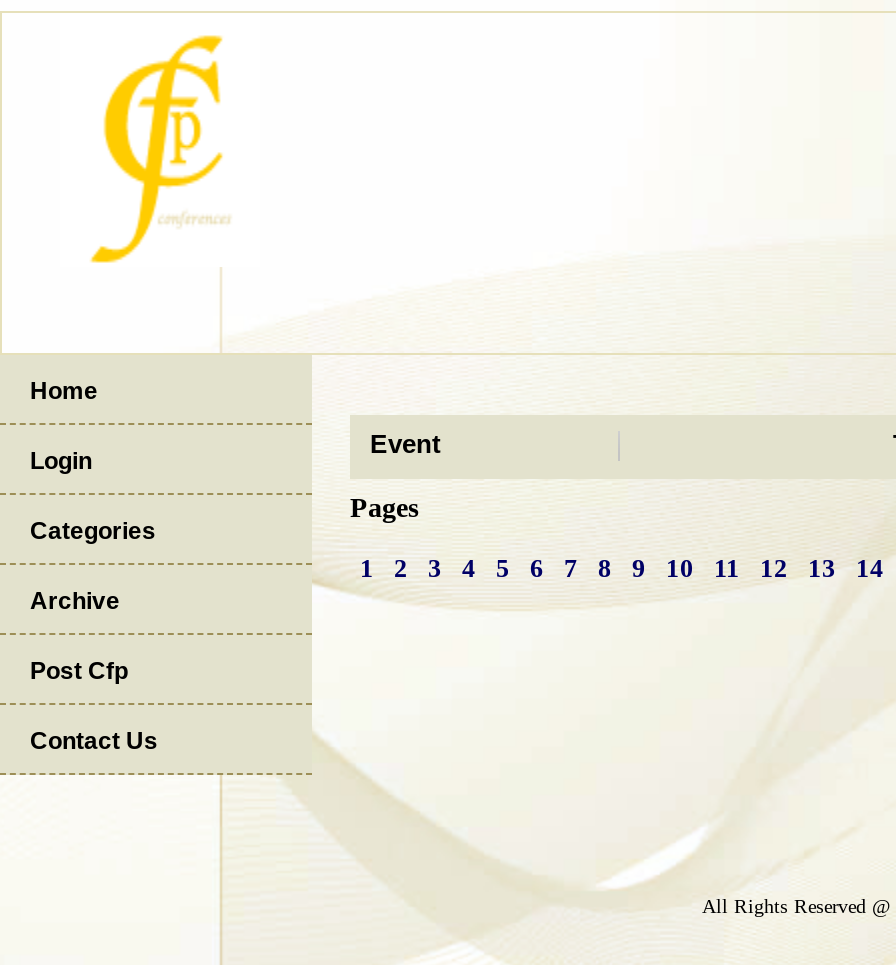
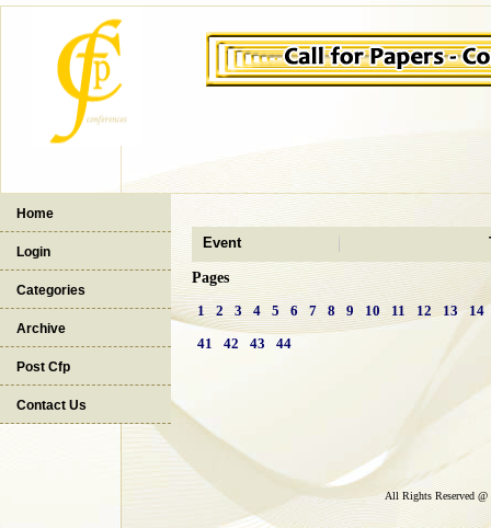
+ [image]

+ 41
+ 42
+ 43
+ 44
